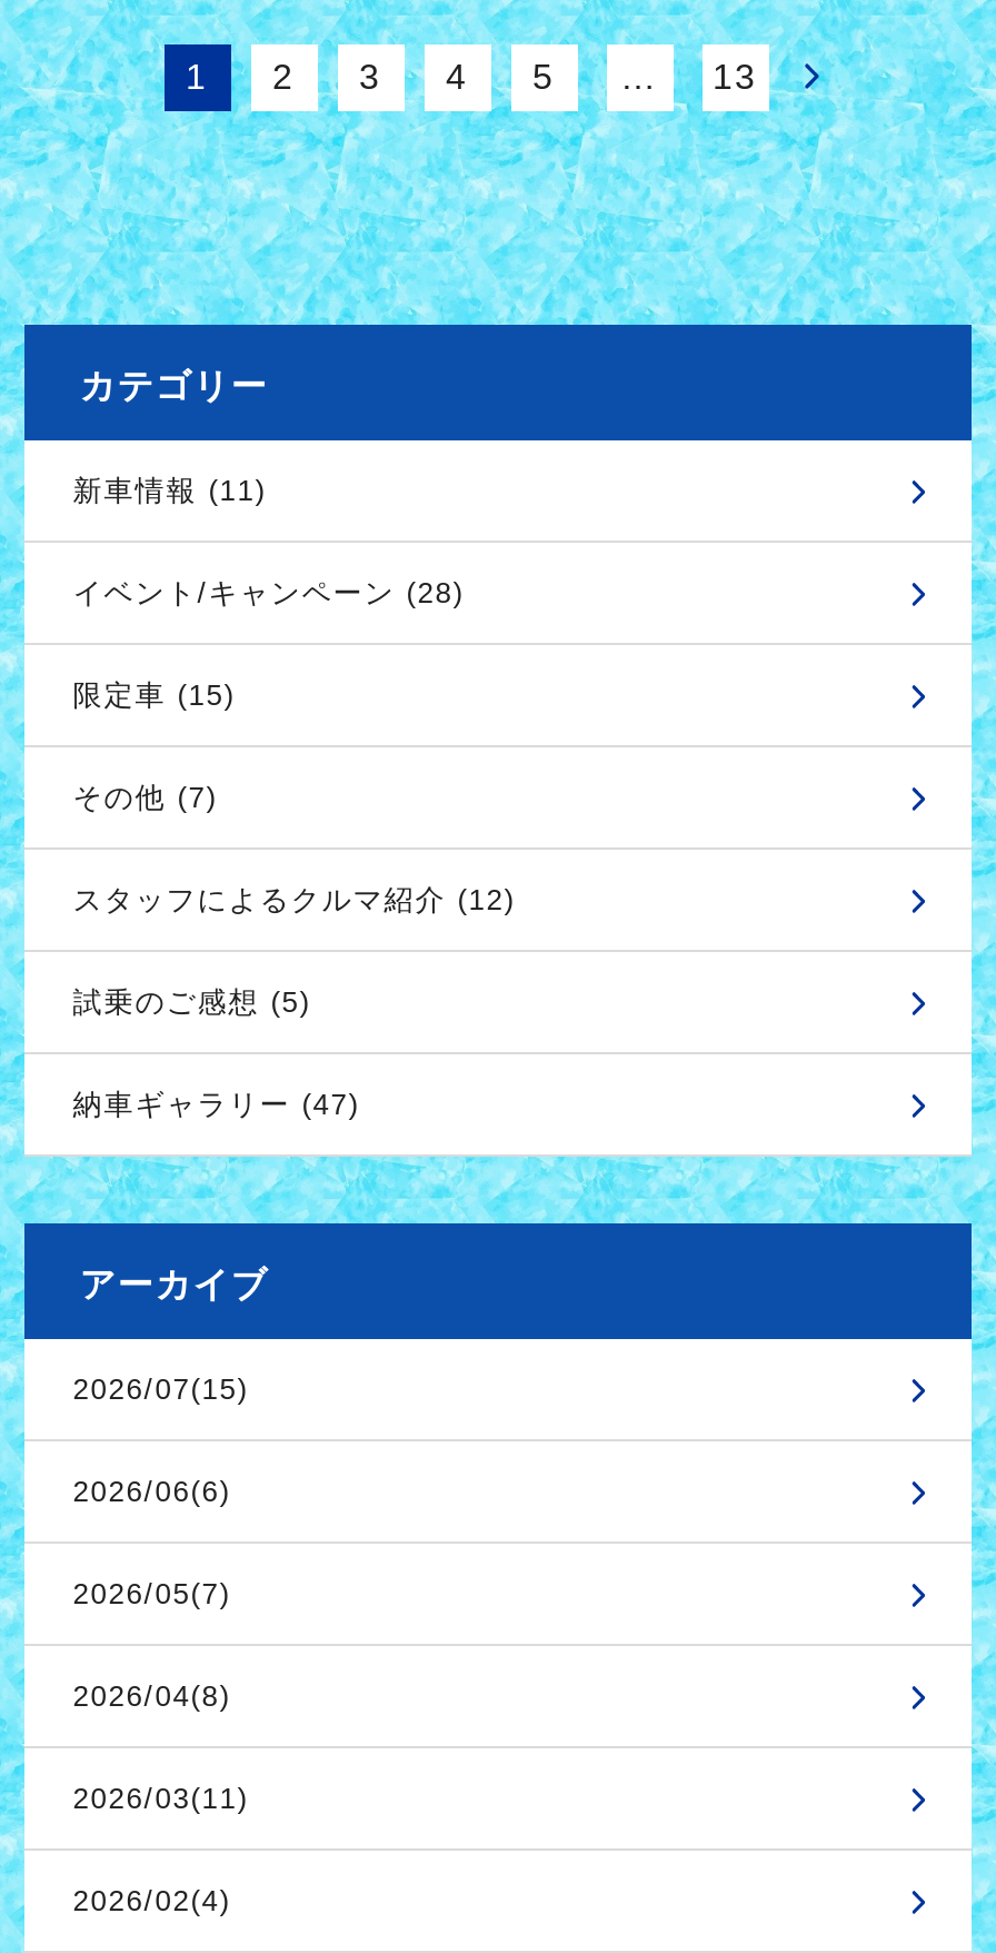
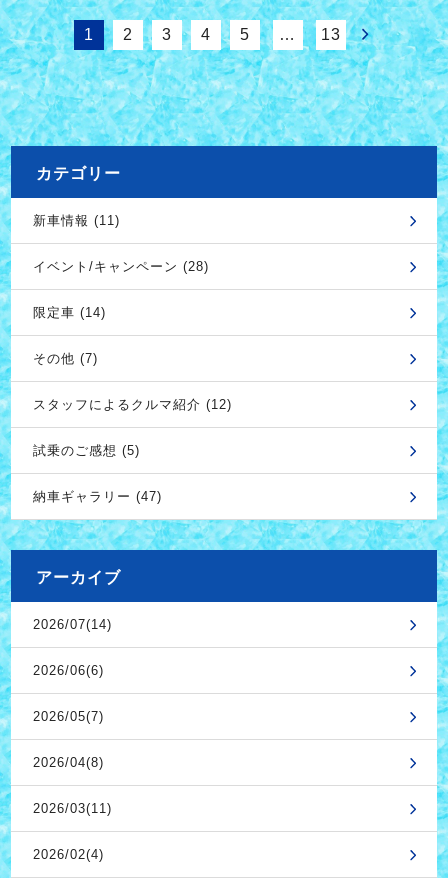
- 限定車 (15)
+ 限定車 (14)

- 2026/07(15)
+ 2026/07(14)
